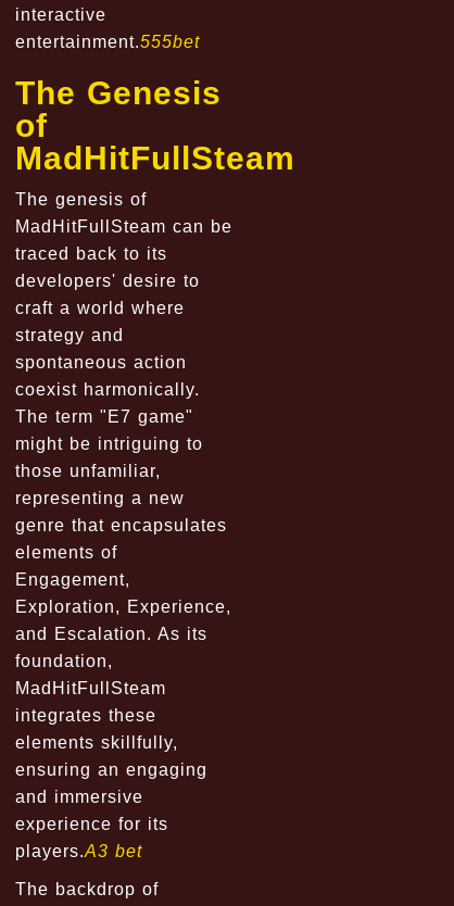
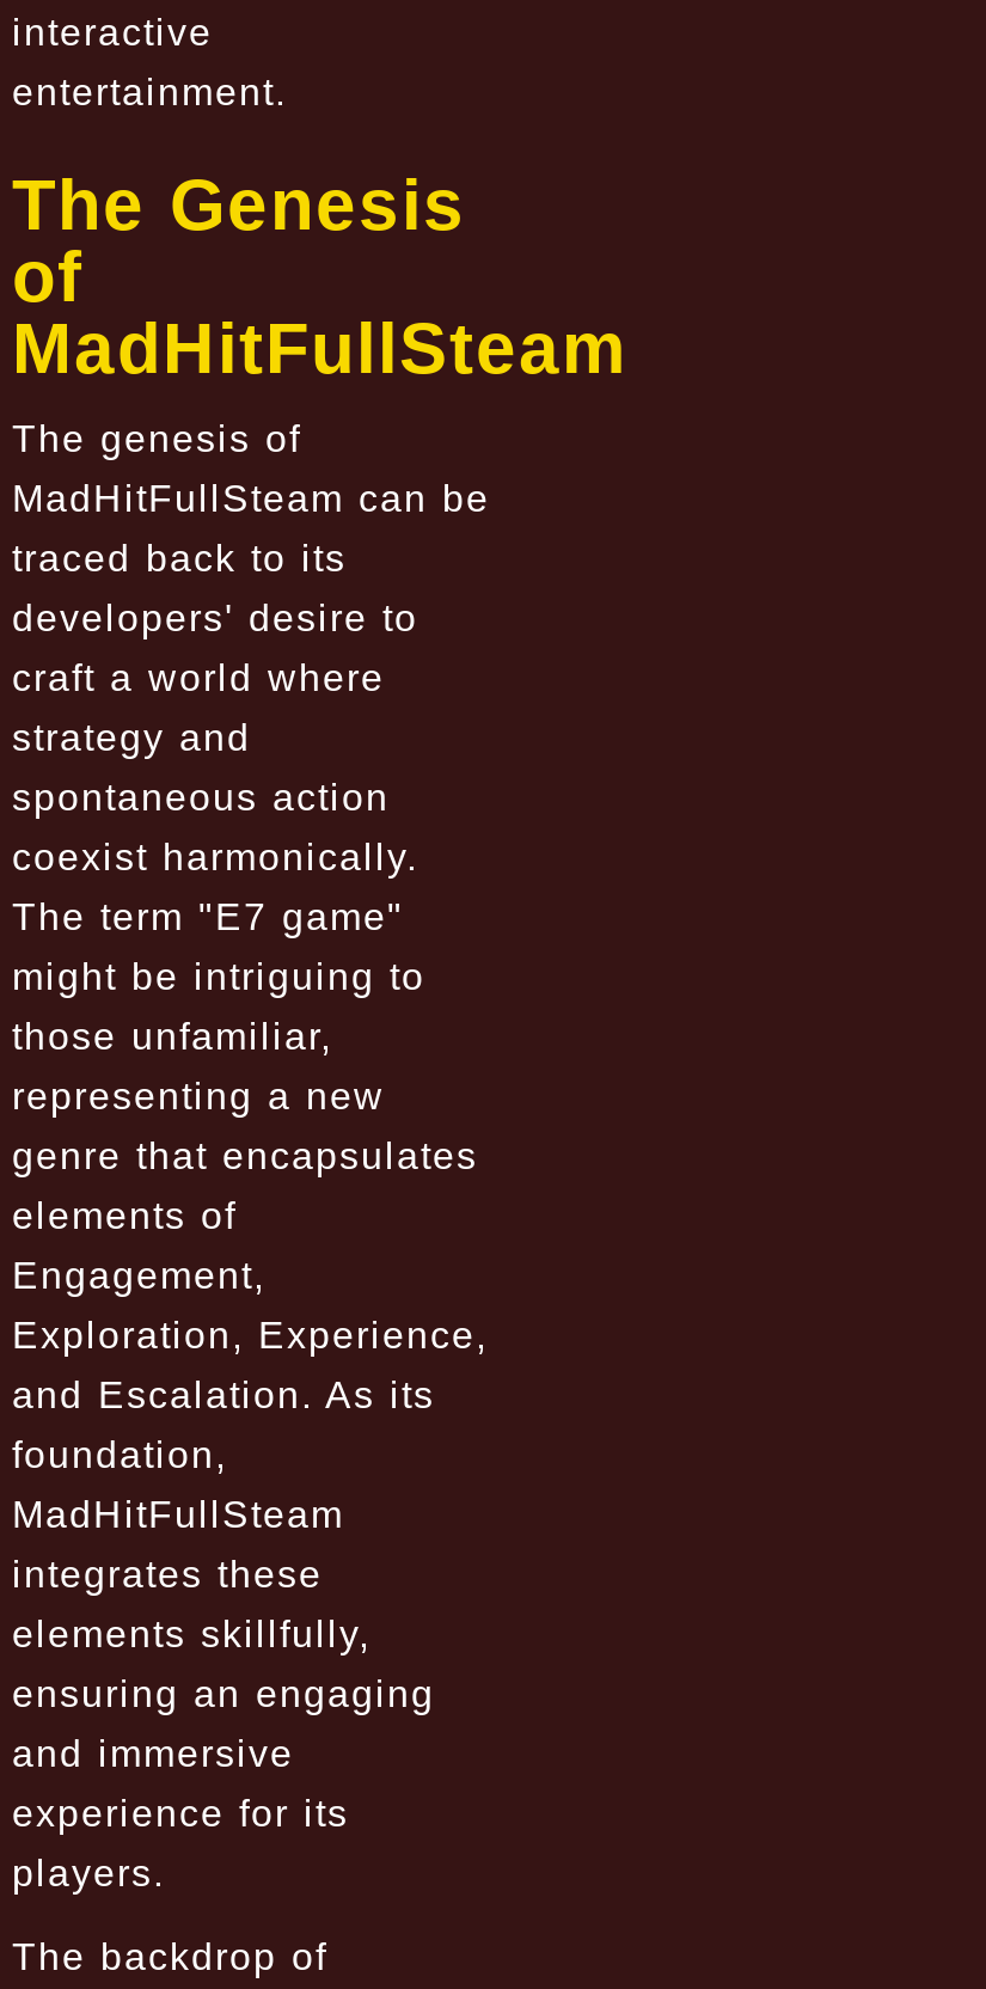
- entertainment. 555bet
+ entertainment.

- players.A3 bet
+ players.
